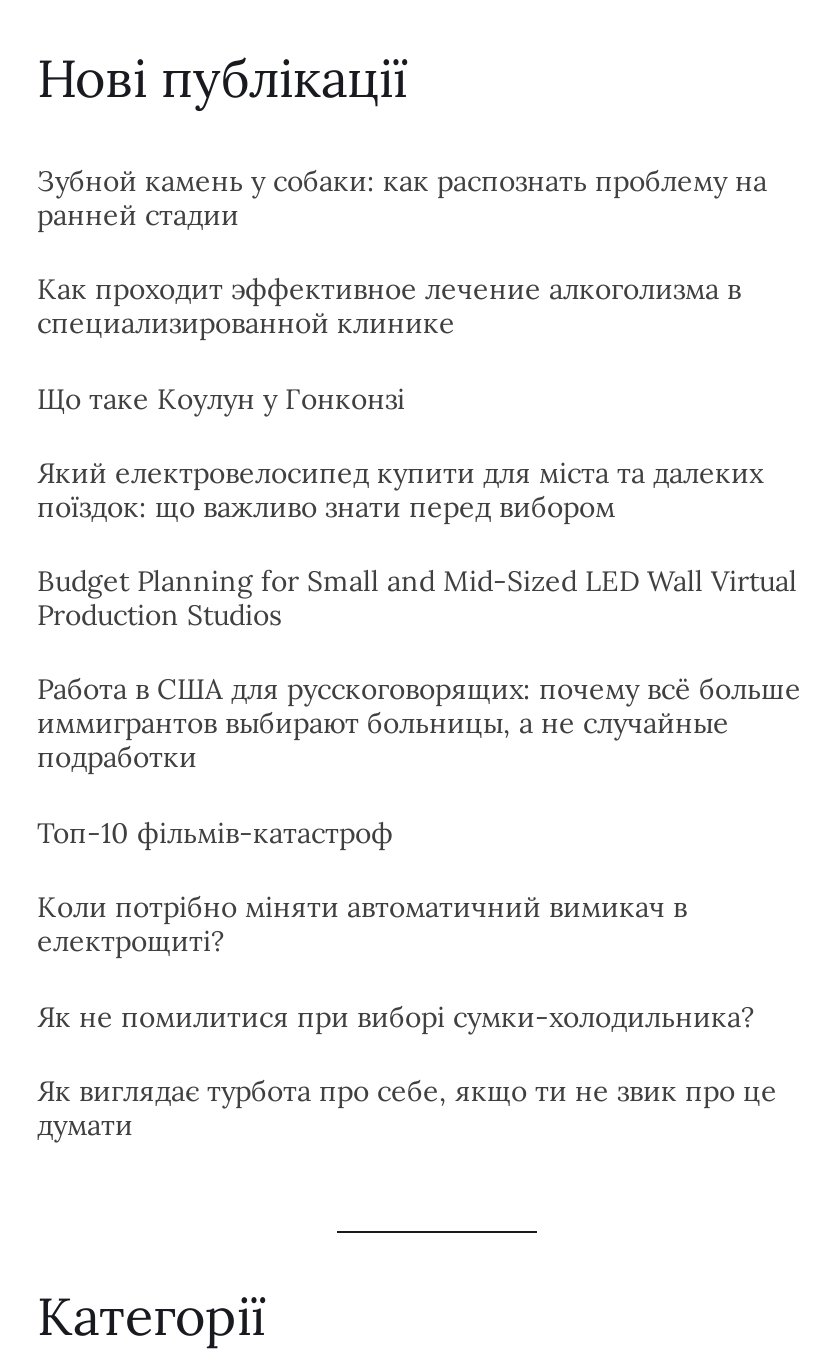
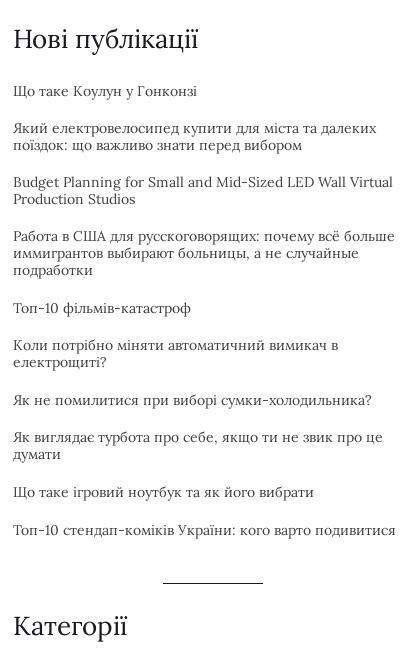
- Зубной камень у собаки: как распознать проблему на
- ранней стадии
- Как проходит эффективное лечение алкоголизма в
- специализированной клинике

moved up: Що таке Коулун у Гонконзі | Який електровелосипед купити для міста та далеких | поїздок: що важливо знати перед вибором | ... | Як виглядає турбота про себе, якщо ти не звик про це | думати

+ Що таке ігровий ноутбук та як його вибрати
+ Топ-10 стендап-коміків України: кого варто подивитися
